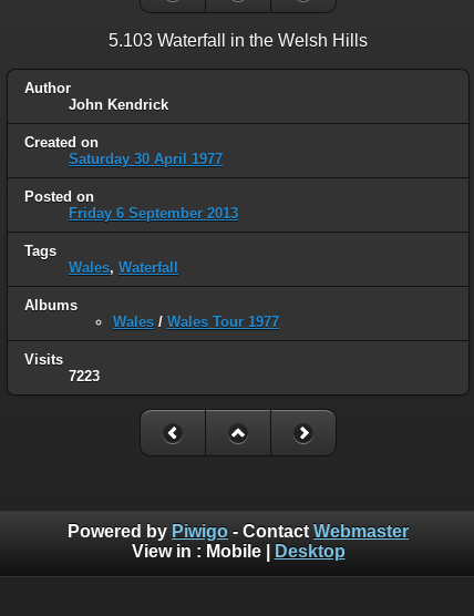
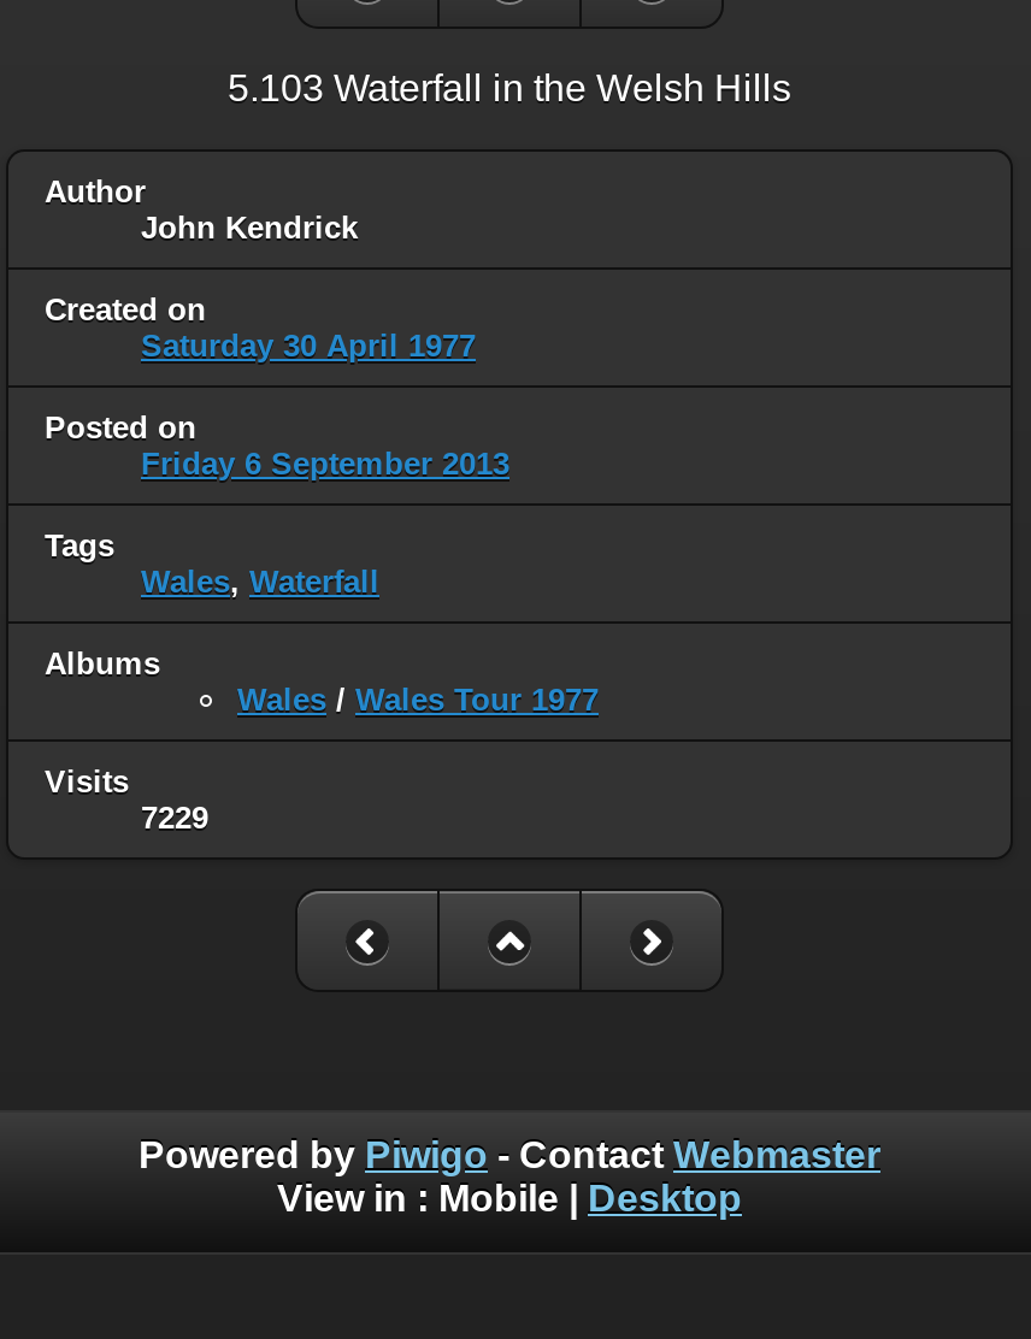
- 7223
+ 7229
